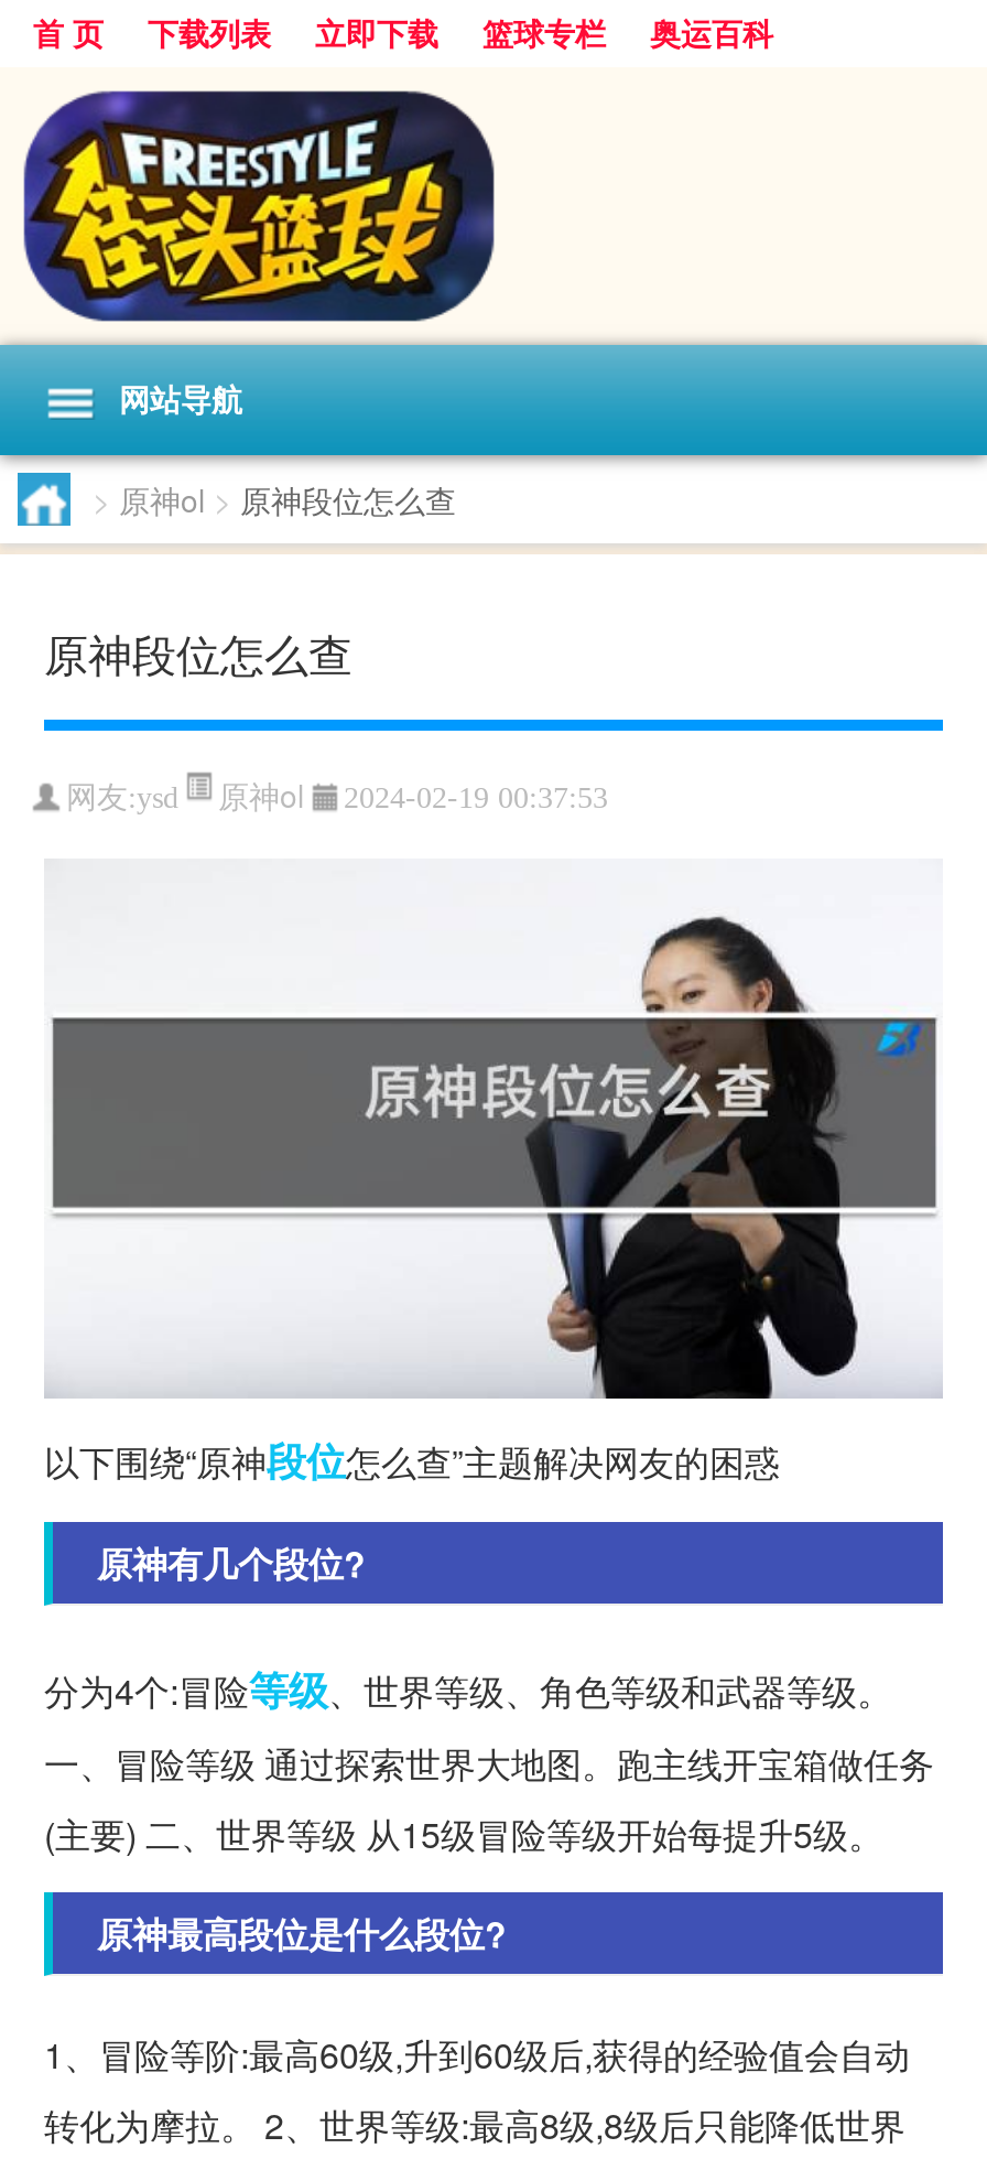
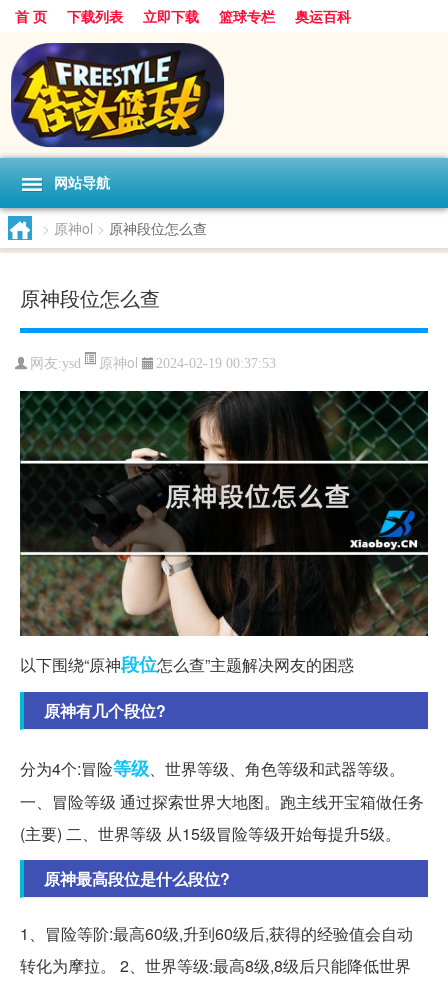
- [image]
+ [image]
